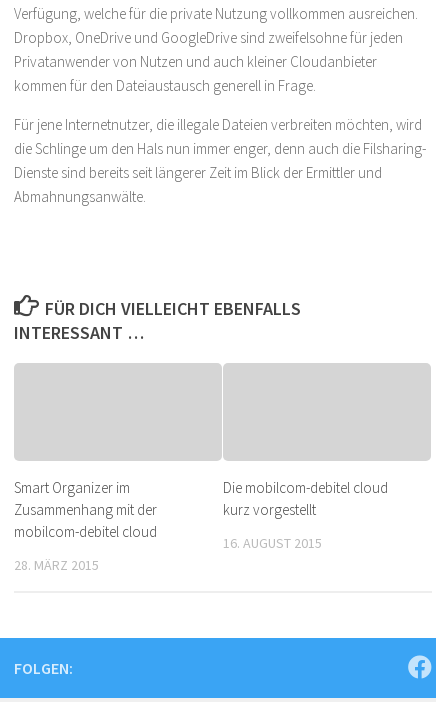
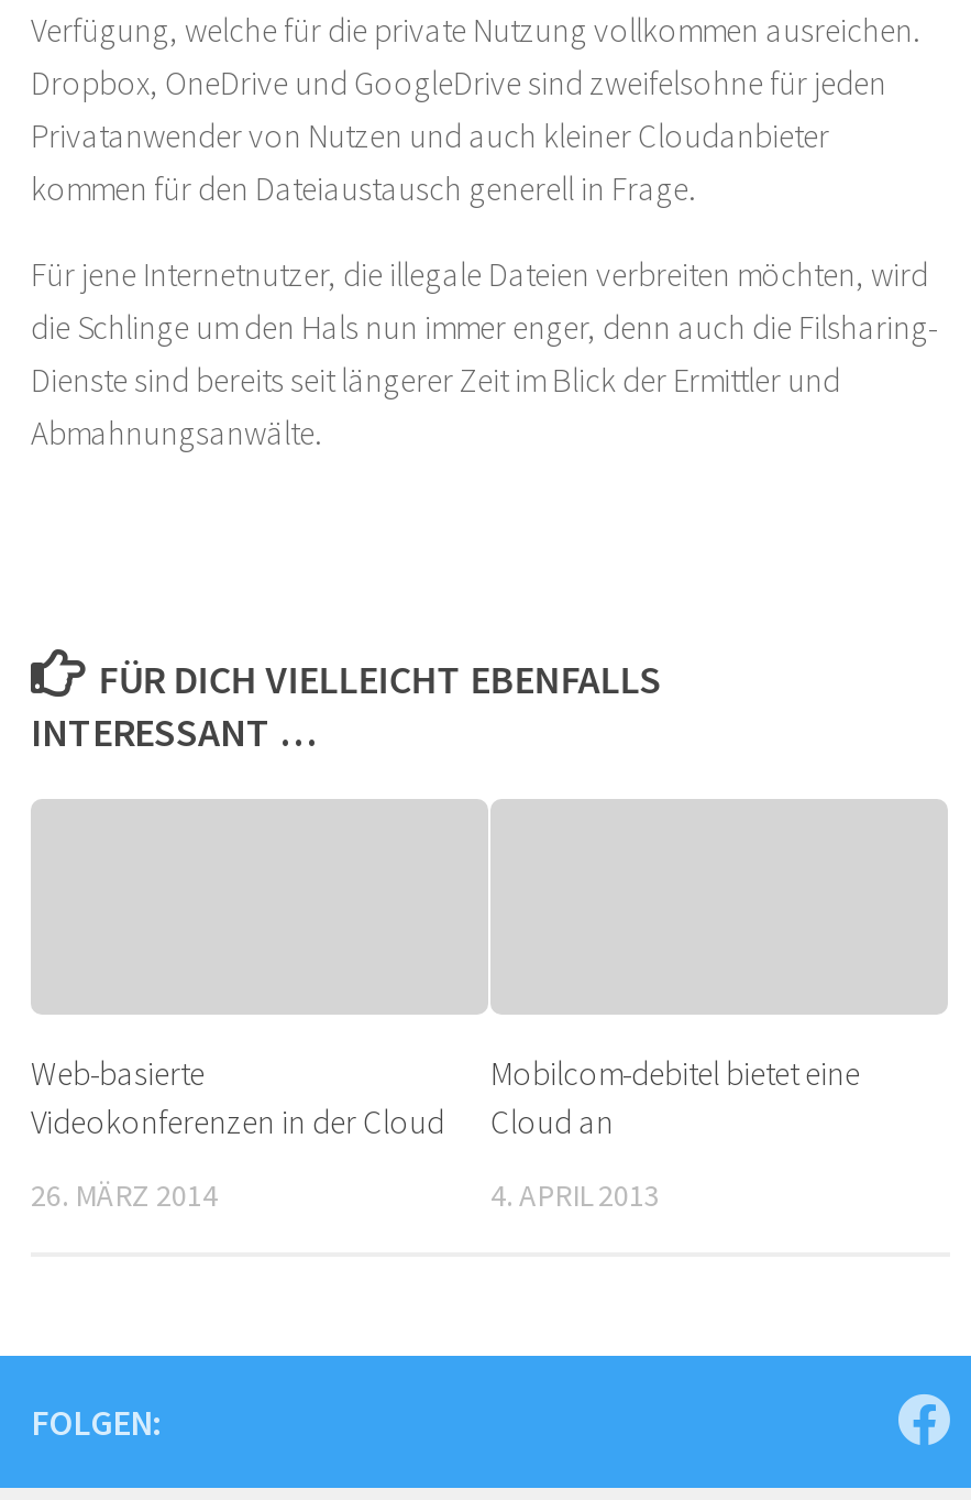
- Smart Organizer im
- Zusammenhang mit der
- mobilcom-debitel cloud
+ Web-basierte
+ Videokonferenzen in der Cloud

- Die mobilcom-debitel cloud
- kurz vorgestellt
+ Mobilcom-debitel bietet eine
+ Cloud an

- 16. AUGUST 2015
+ 4. APRIL 2013

- 28. MÄRZ 2015
+ 26. MÄRZ 2014
